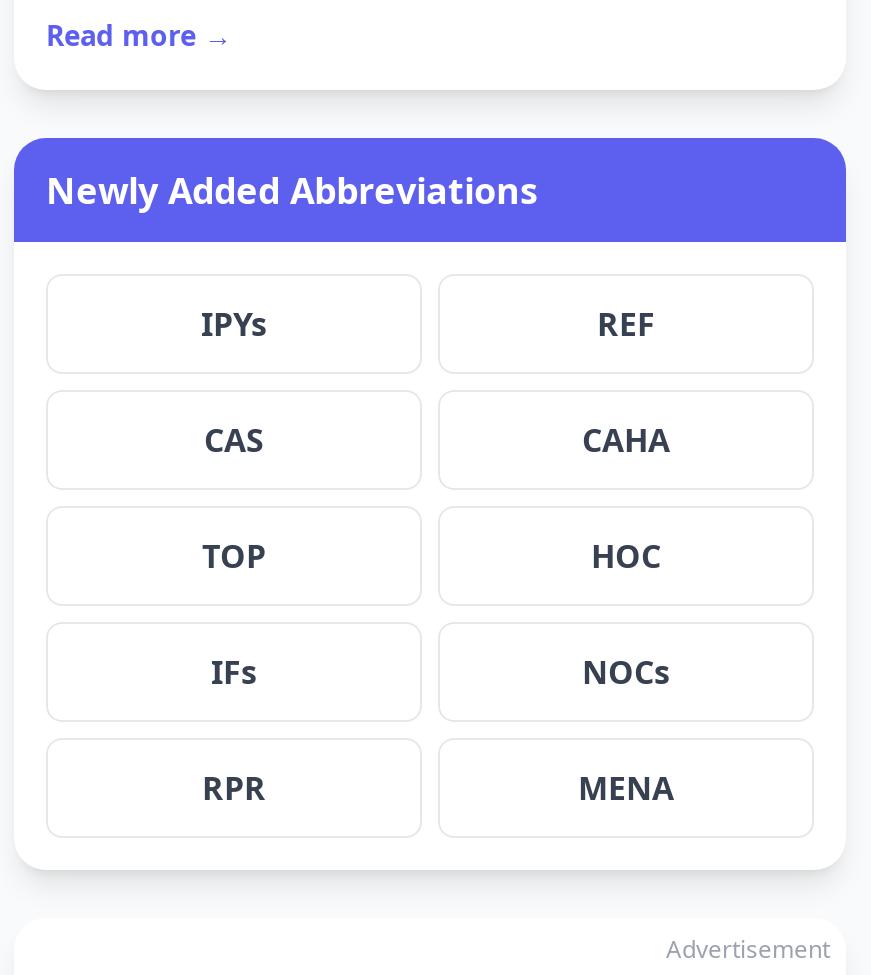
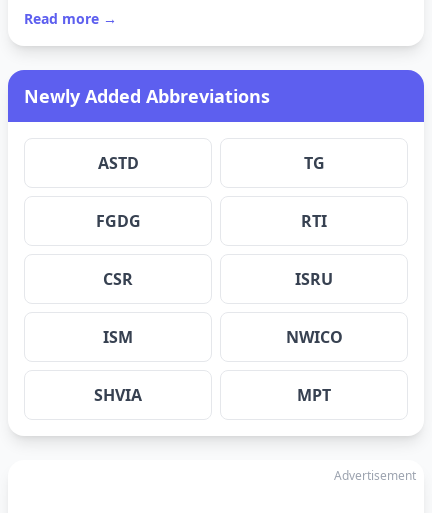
- IPYs
- REF
+ ASTD
+ TG

- CAS
- CAHA
+ FGDG
+ RTI

- TOP
- HOC
+ CSR
+ ISRU

- IFs
- NOCs
+ ISM
+ NWICO

- RPR
- MENA
+ SHVIA
+ MPT
